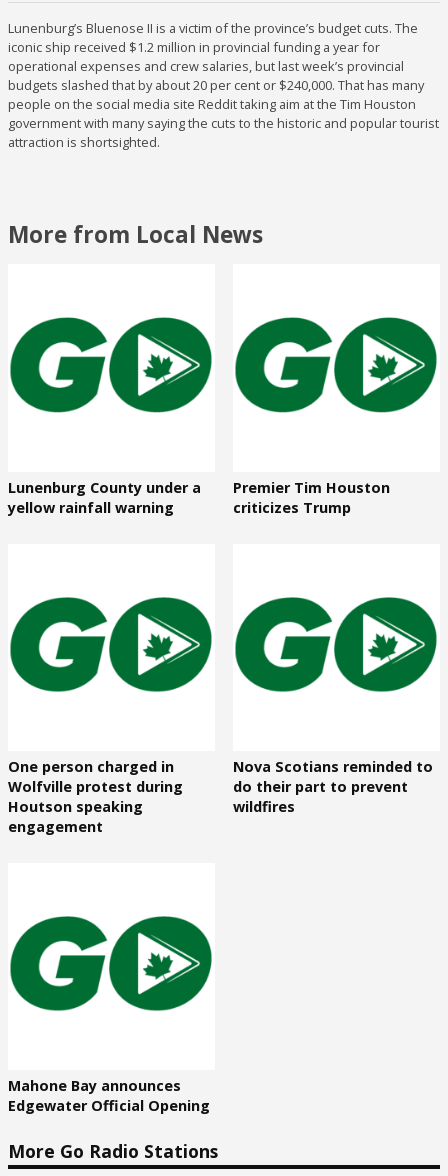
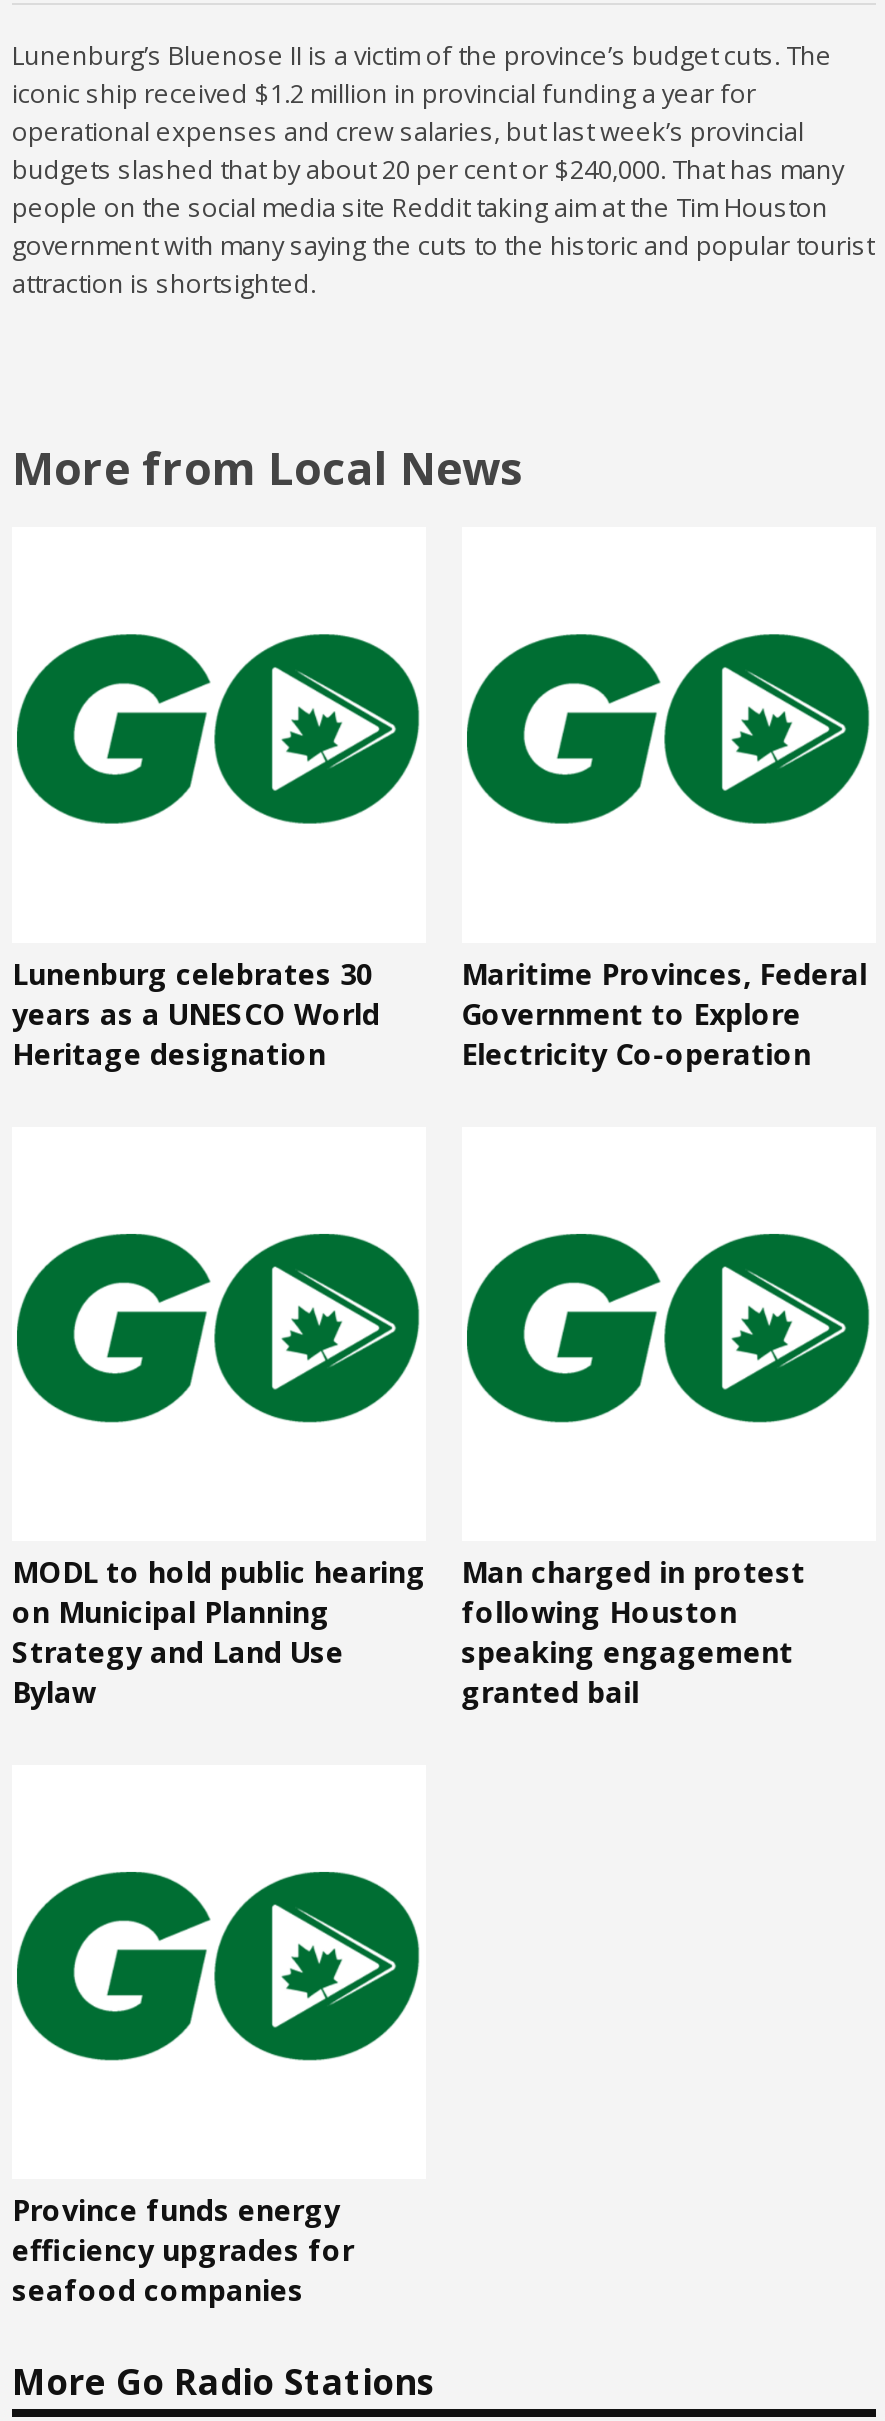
- Lunenburg County under a
- yellow rainfall warning
+ Lunenburg celebrates 30
+ years as a UNESCO World
+ Heritage designation

- Premier Tim Houston
- criticizes Trump
+ Maritime Provinces, Federal
+ Government to Explore
+ Electricity Co-operation

moved down: [image]

- One person charged in
- Wolfville protest during
- Houtson speaking
- engagement
+ MODL to hold public hearing
+ on Municipal Planning
+ Strategy and Land Use
+ Bylaw

- Nova Scotians reminded to
- do their part to prevent
- wildfires
+ Man charged in protest
+ following Houston
+ speaking engagement
+ granted bail

moved down: [image]

- Mahone Bay announces
- Edgewater Official Opening
+ Province funds energy
+ efficiency upgrades for
+ seafood companies
